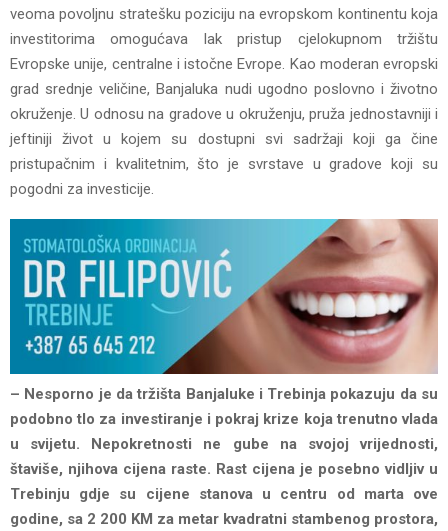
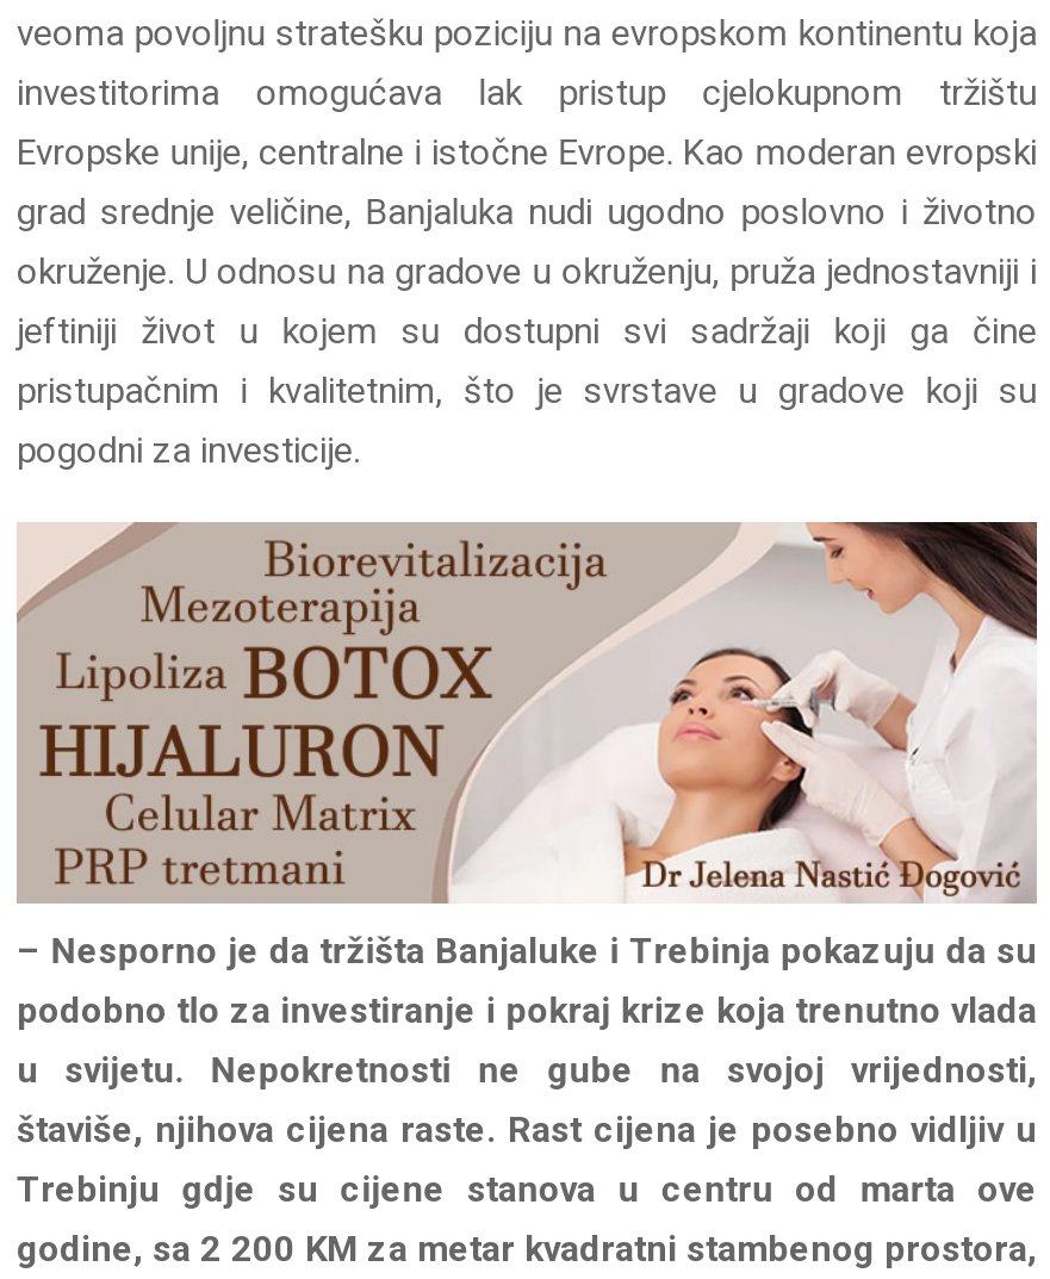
- [image]
+ [image]
